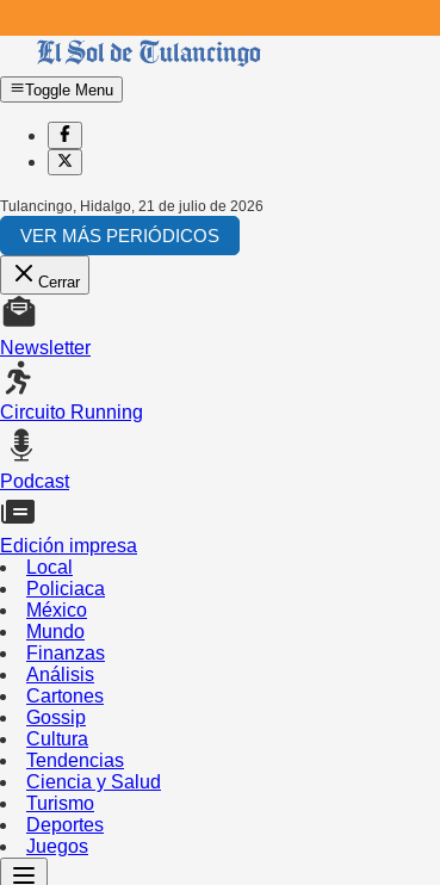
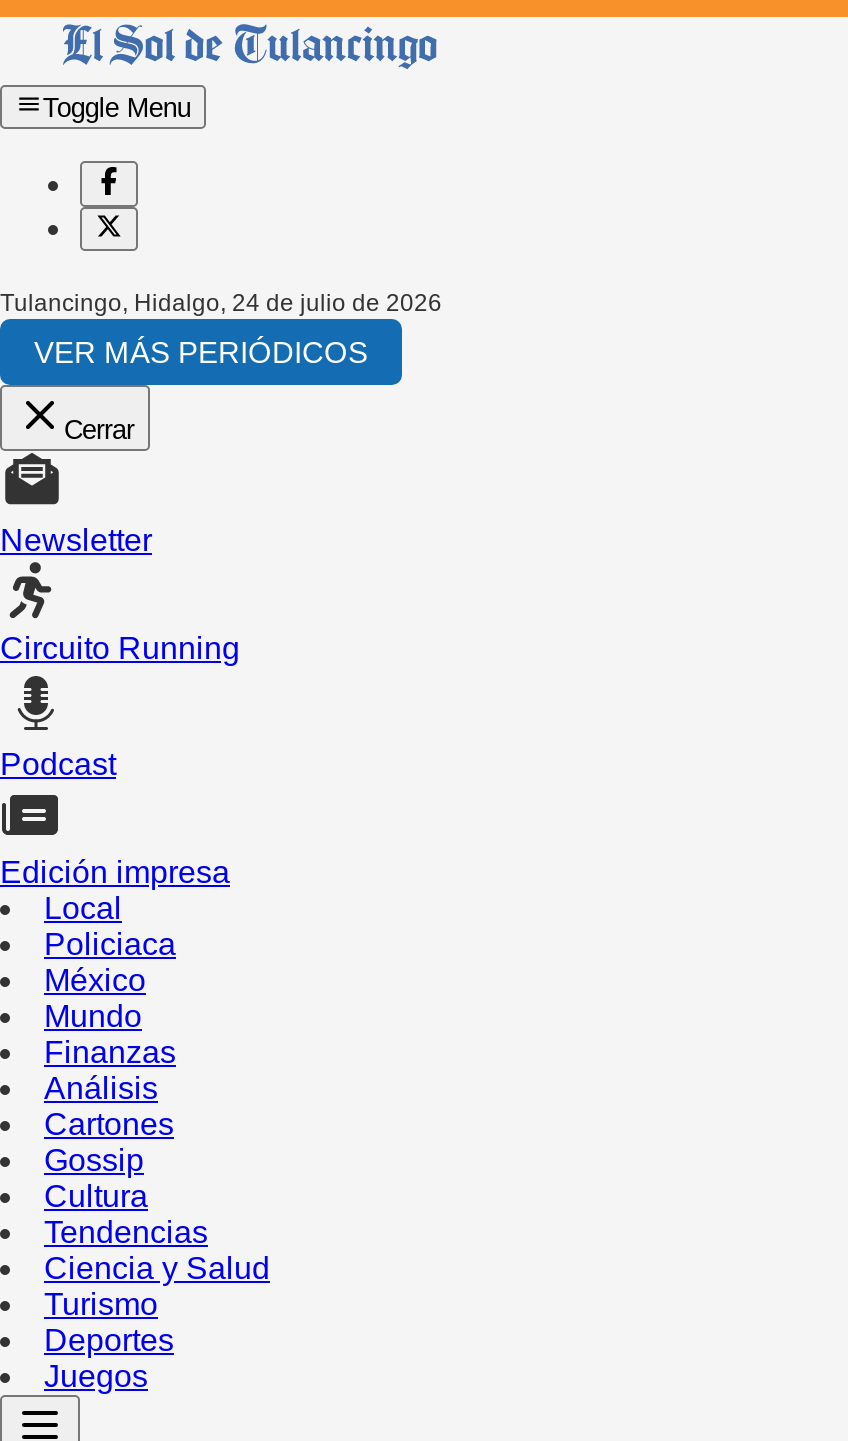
- Tulancingo, Hidalgo, 21 de julio de 2026
+ Tulancingo, Hidalgo, 24 de julio de 2026
